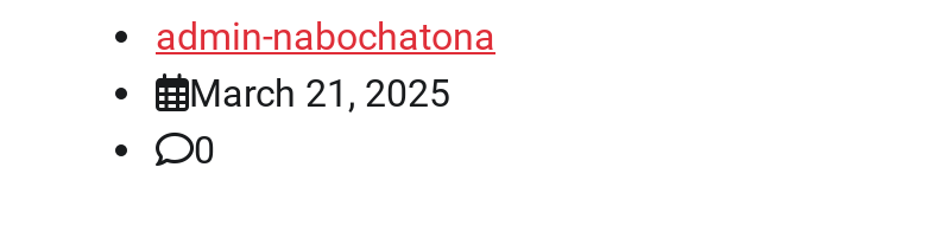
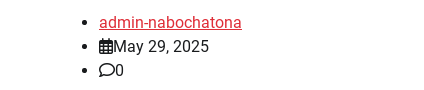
- March 21, 2025
+ May 29, 2025
